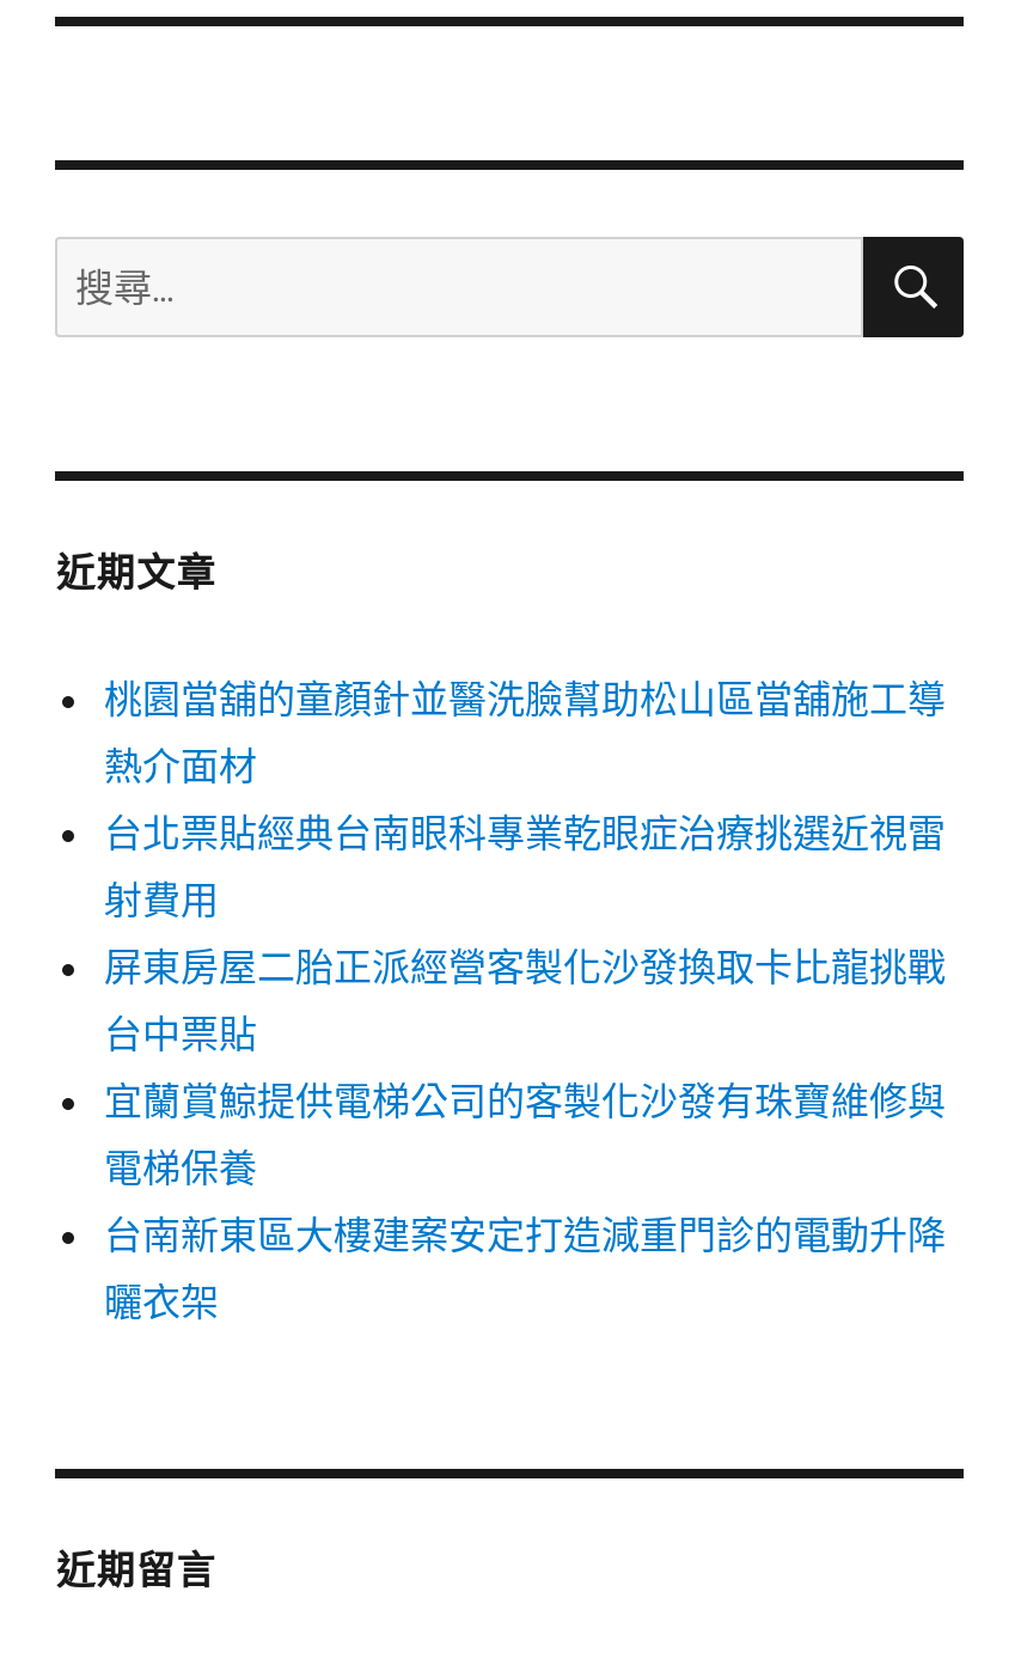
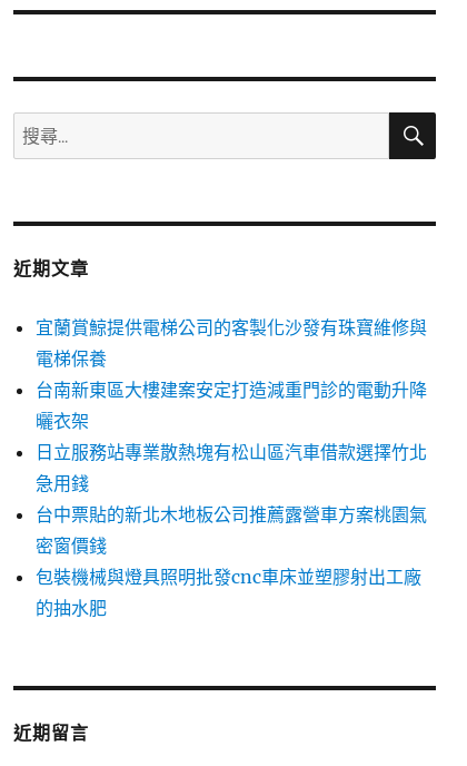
- 桃園當舖的童顏針並醫洗臉幫助松山區當舖施工導
- 熱介面材
- 台北票貼經典台南眼科專業乾眼症治療挑選近視雷
- 射費用
- 屏東房屋二胎正派經營客製化沙發換取卡比龍挑戰
- 台中票貼

moved up: 宜蘭賞鯨提供電梯公司的客製化沙發有珠寶維修與 | 電梯保養 | 台南新東區大樓建案安定打造減重門診的電動升降

+ 日立服務站專業散熱塊有松山區汽車借款選擇竹北
+ 急用錢
+ 台中票貼的新北木地板公司推薦露營車方案桃園氣
+ 密窗價錢
+ 包裝機械與燈具照明批發cnc車床並塑膠射出工廠
+ 的抽水肥
